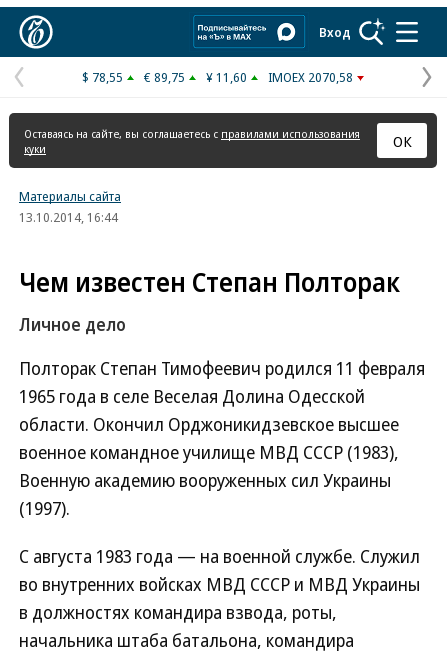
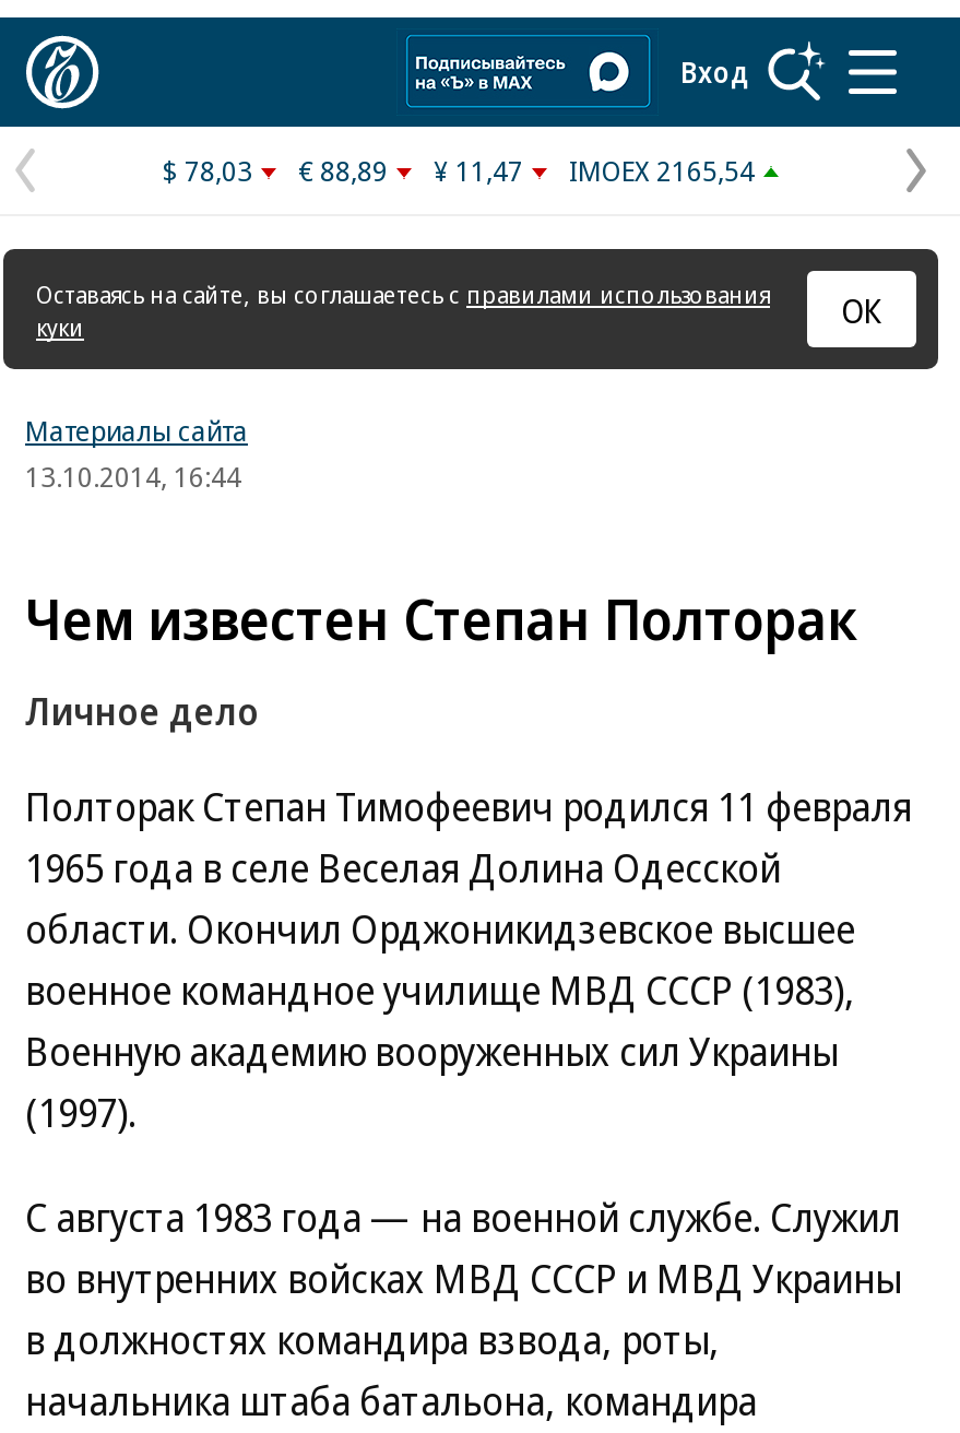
- $ 78,55
+ $ 78,03

- € 89,75
+ € 88,89

- ¥ 11,60
+ ¥ 11,47

- IMOEX 2070,58
+ IMOEX 2165,54
